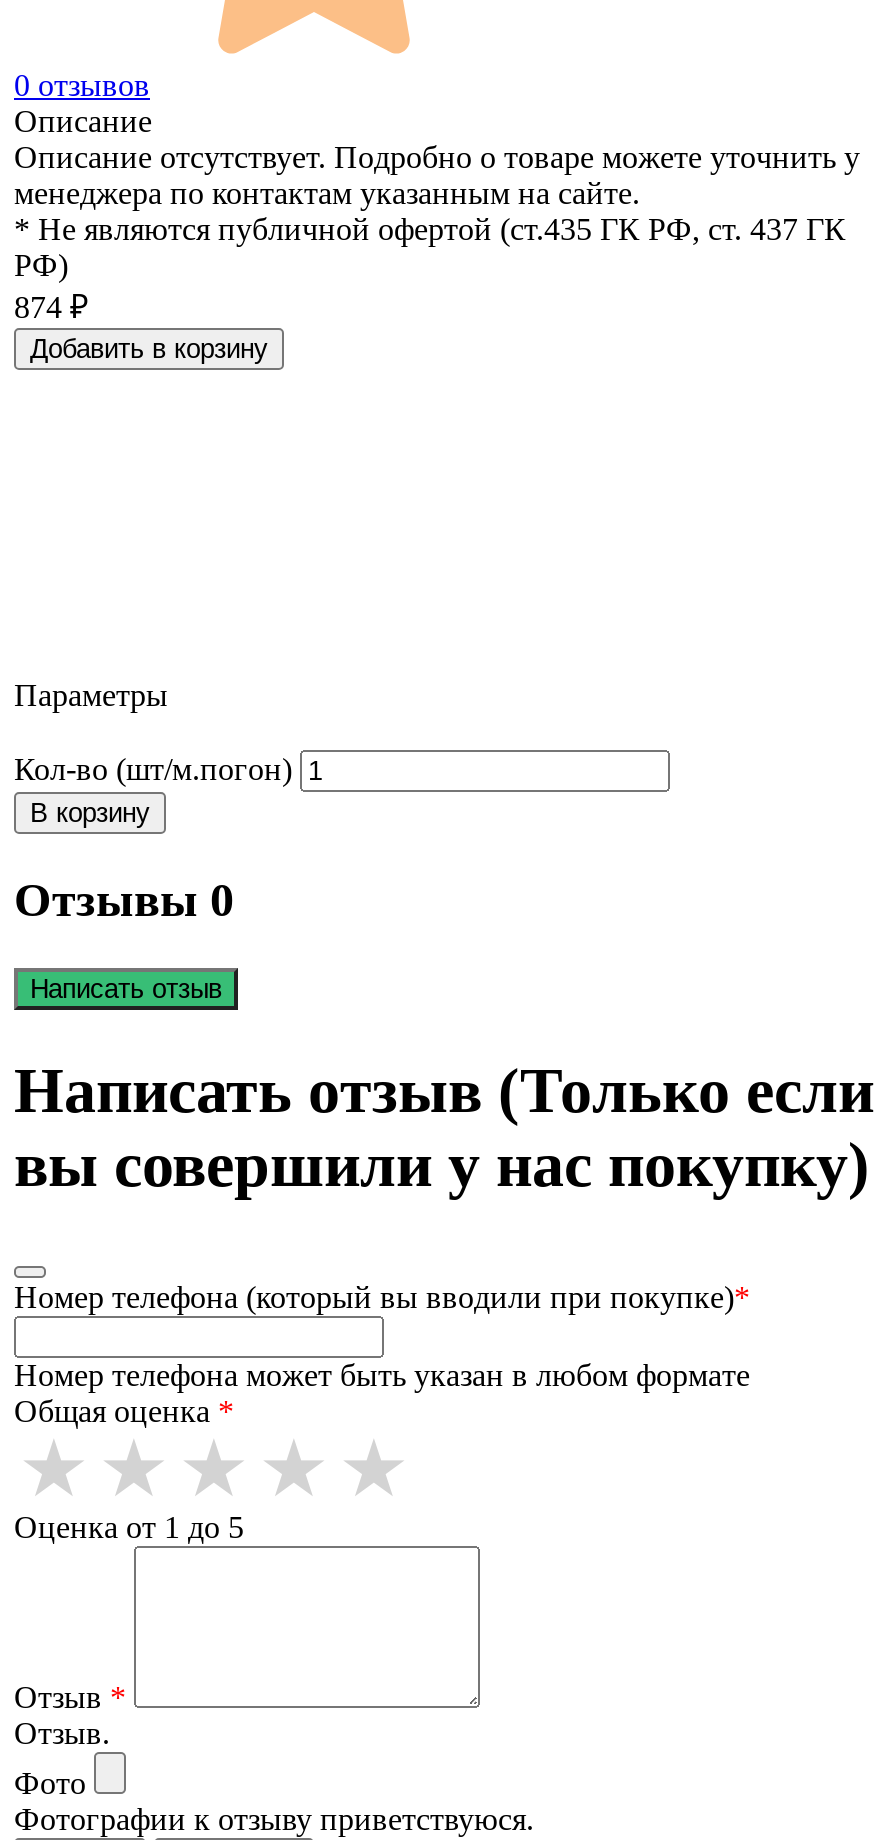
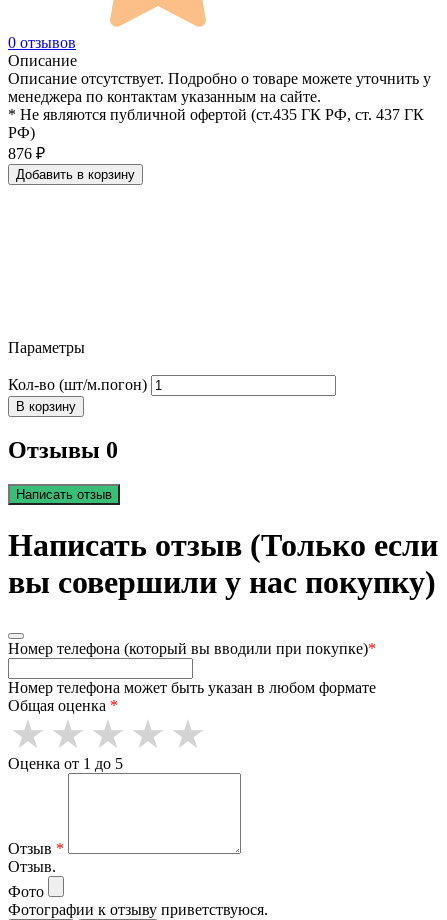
- 874 ₽
+ 876 ₽
